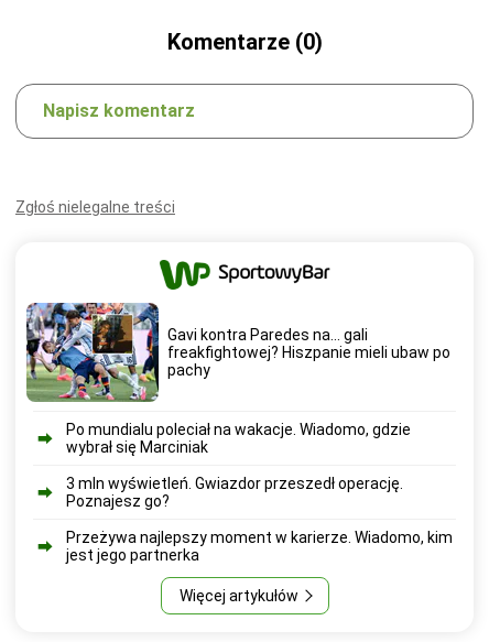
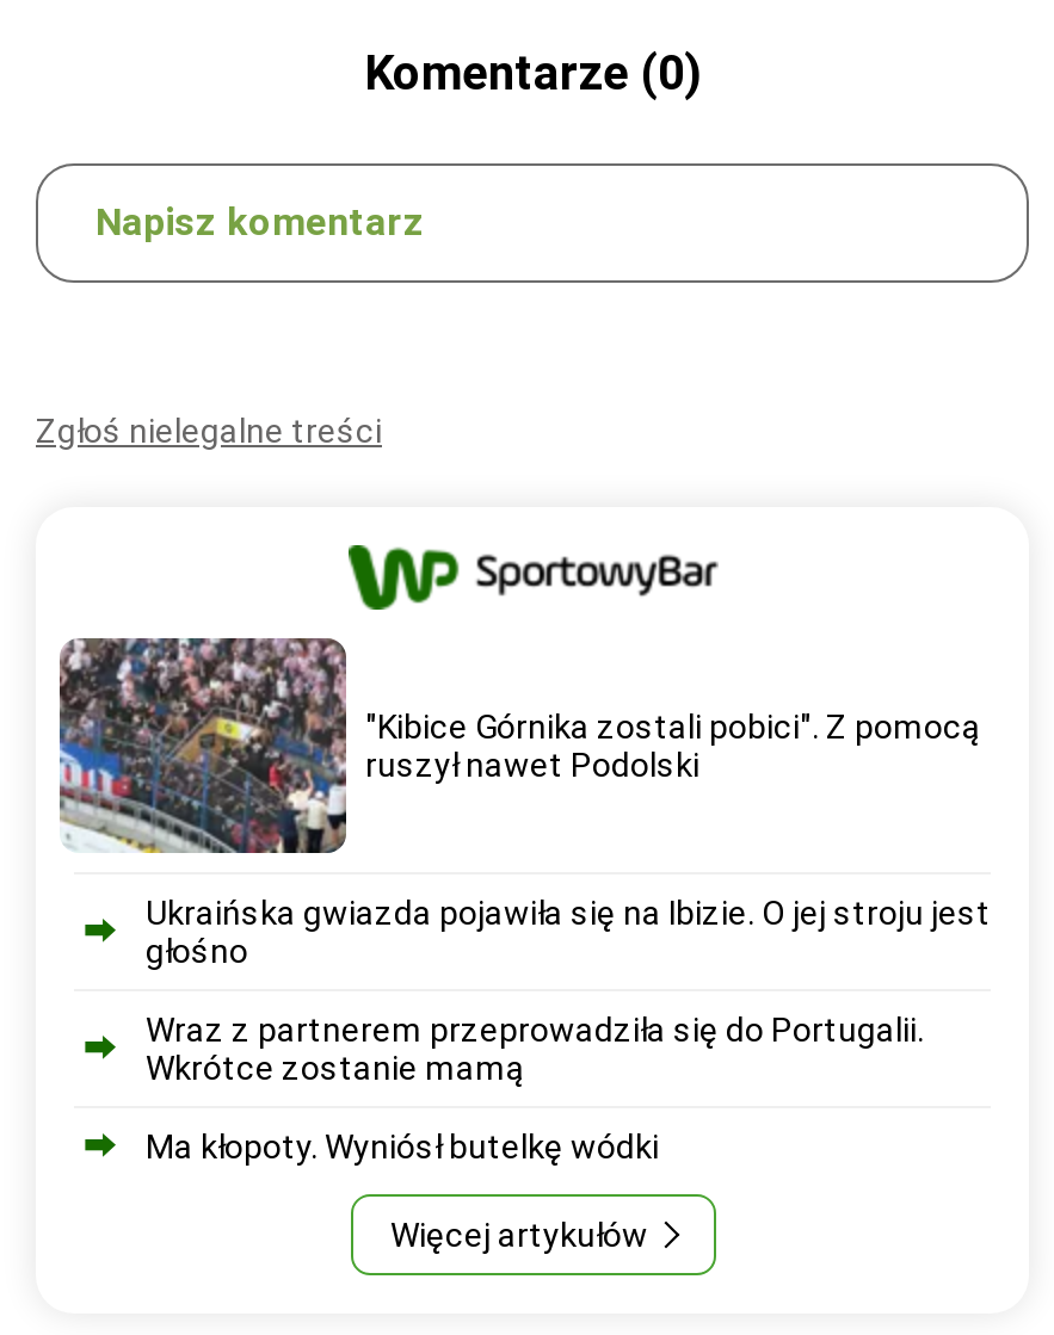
- [image]
- Gavi kontra Paredes na... gali
- freakfightowej? Hiszpanie mieli ubaw po
- pachy
+ [image]
+ "Kibice Górnika zostali pobici". Z pomocą
+ ruszył nawet Podolski

- Po mundialu poleciał na wakacje. Wiadomo, gdzie
- wybrał się Marciniak
+ Ukraińska gwiazda pojawiła się na Ibizie. O jej stroju jest
+ głośno

- 3 mln wyświetleń. Gwiazdor przeszedł operację.
- Poznajesz go?
+ Wraz z partnerem przeprowadziła się do Portugalii.
+ Wkrótce zostanie mamą

- Przeżywa najlepszy moment w karierze. Wiadomo, kim
- jest jego partnerka
+ Ma kłopoty. Wyniósł butelkę wódki
